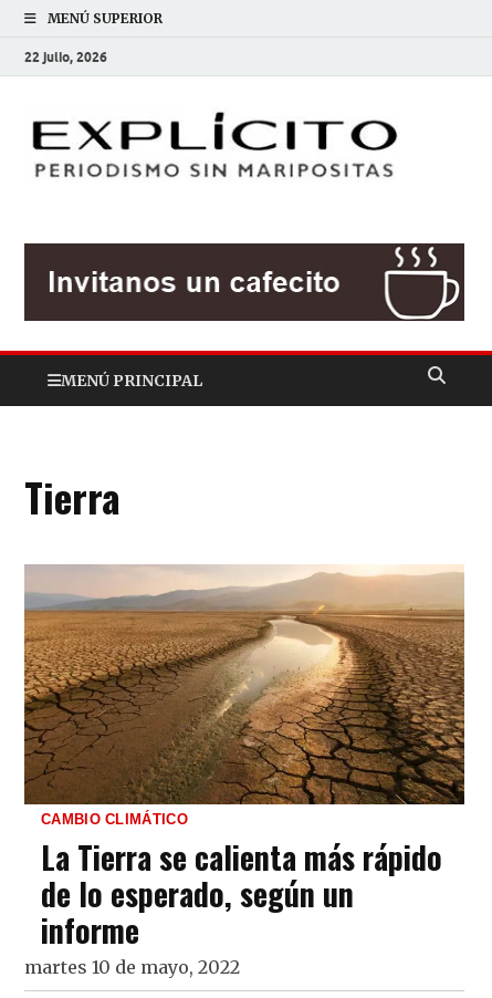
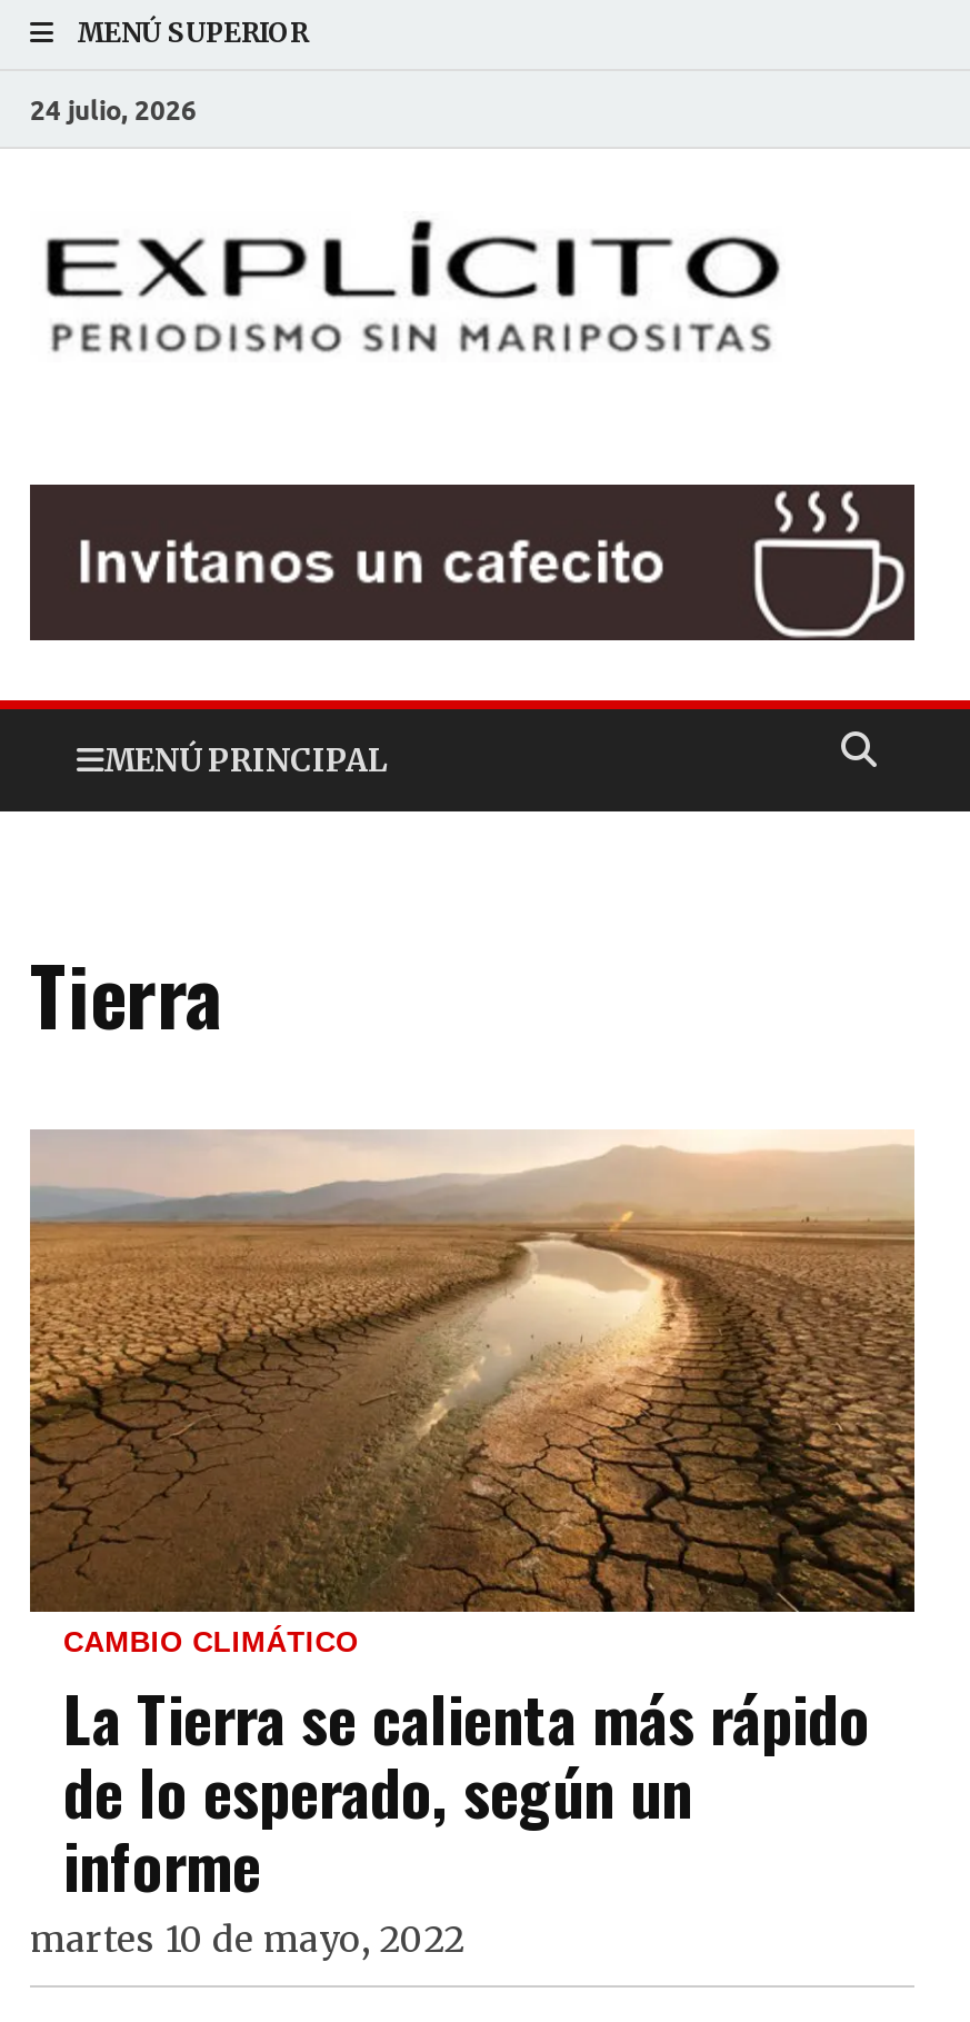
- 22 julio, 2026
+ 24 julio, 2026
